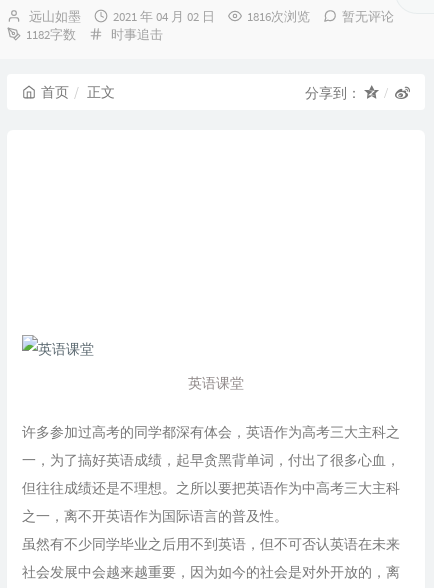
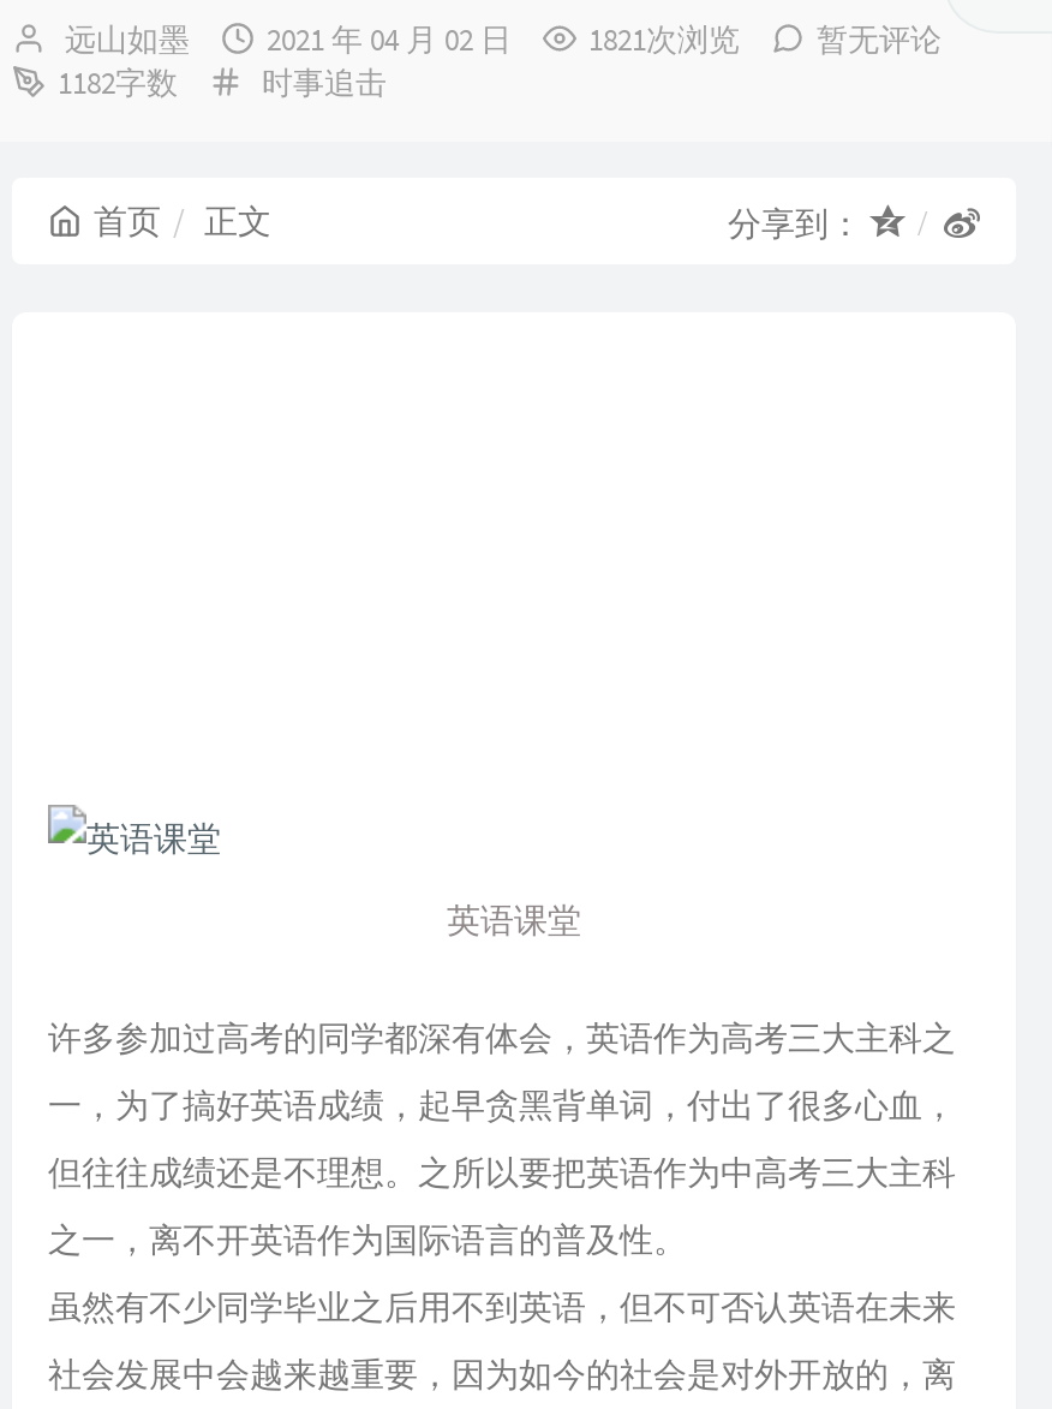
- 1816次浏览
+ 1821次浏览
